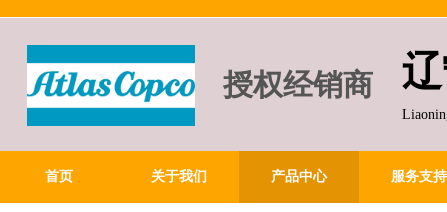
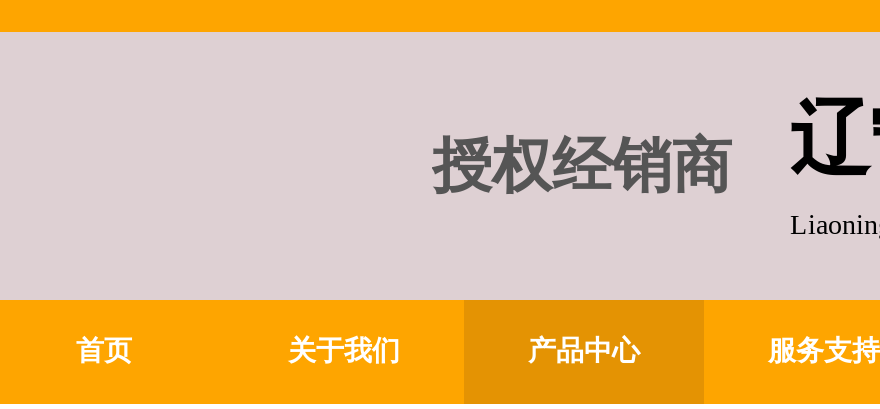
- [image]
